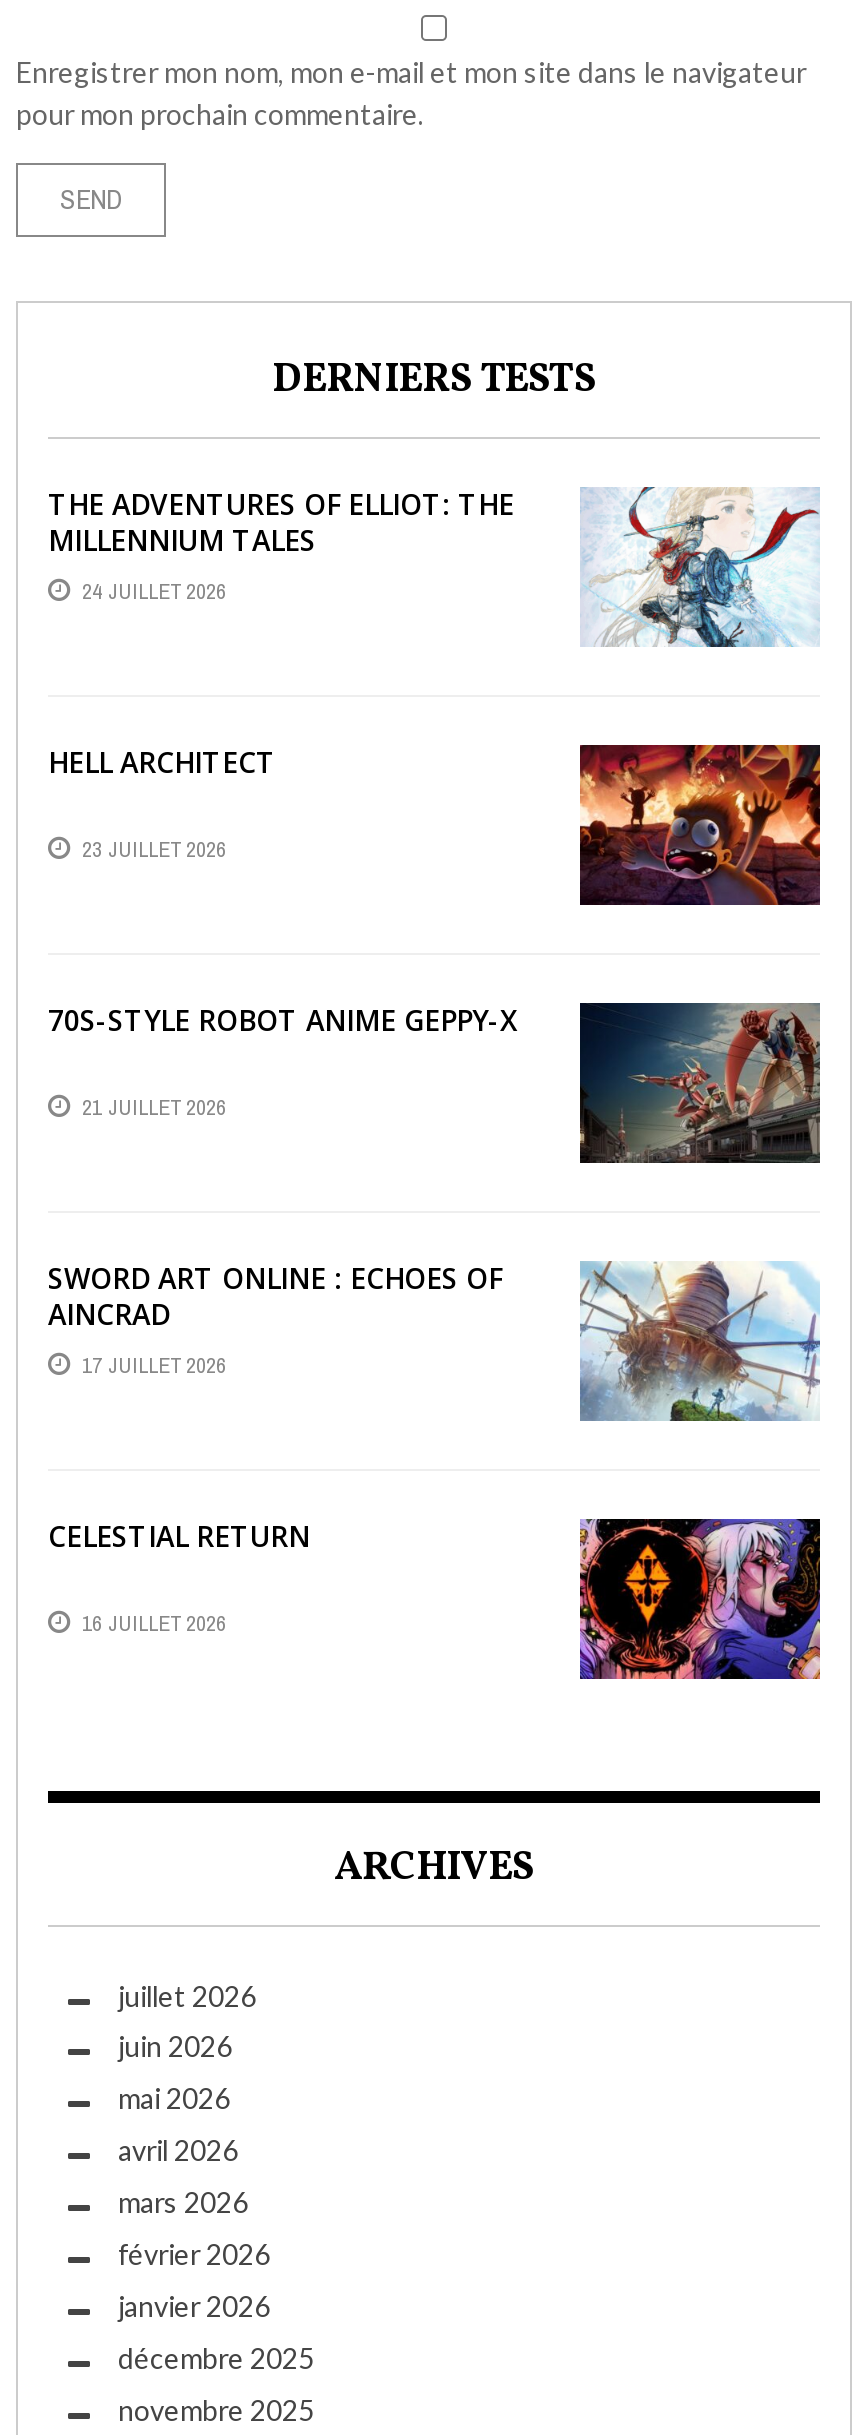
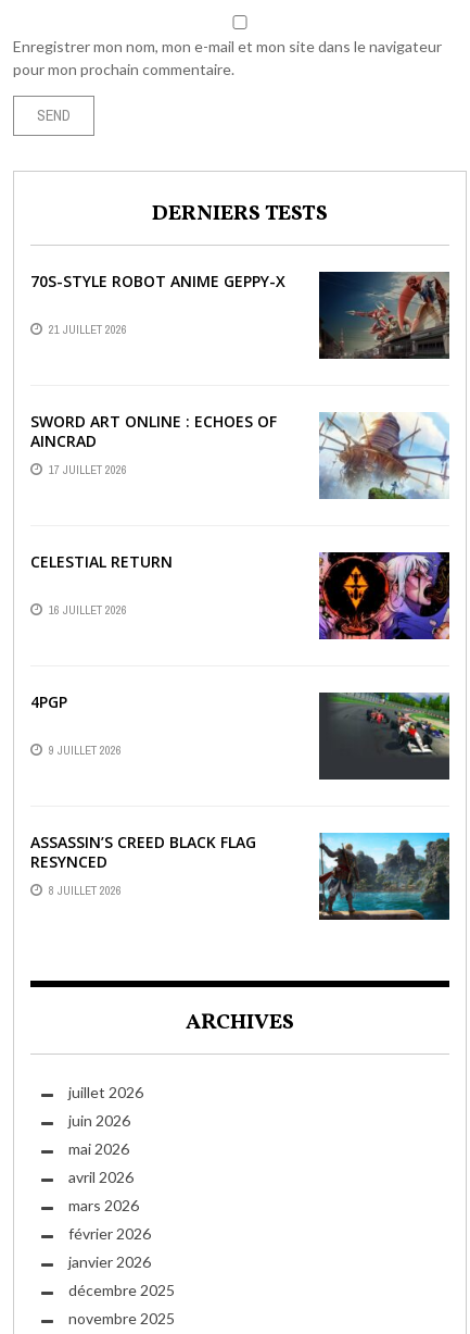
- [image]
- THE ADVENTURES OF ELLIOT: THE
- MILLENNIUM TALES
- 24 JUILLET 2026

- HELL ARCHITECT
- 23 JUILLET 2026

- [image]

moved up: [image] | 70S-STYLE ROBOT ANIME GEPPY-X | 21 JUILLET 2026 | SWORD ART ONLINE : ECHOES OF | AINCRAD | 17 JUILLET 2026 | CELESTIAL RETURN | 16 JUILLET 2026

+ 4PGP
+ 9 JUILLET 2026

+ ASSASSIN’S CREED BLACK FLAG
+ RESYNCED
+ 8 JUILLET 2026

+ [image]

+ [image]
